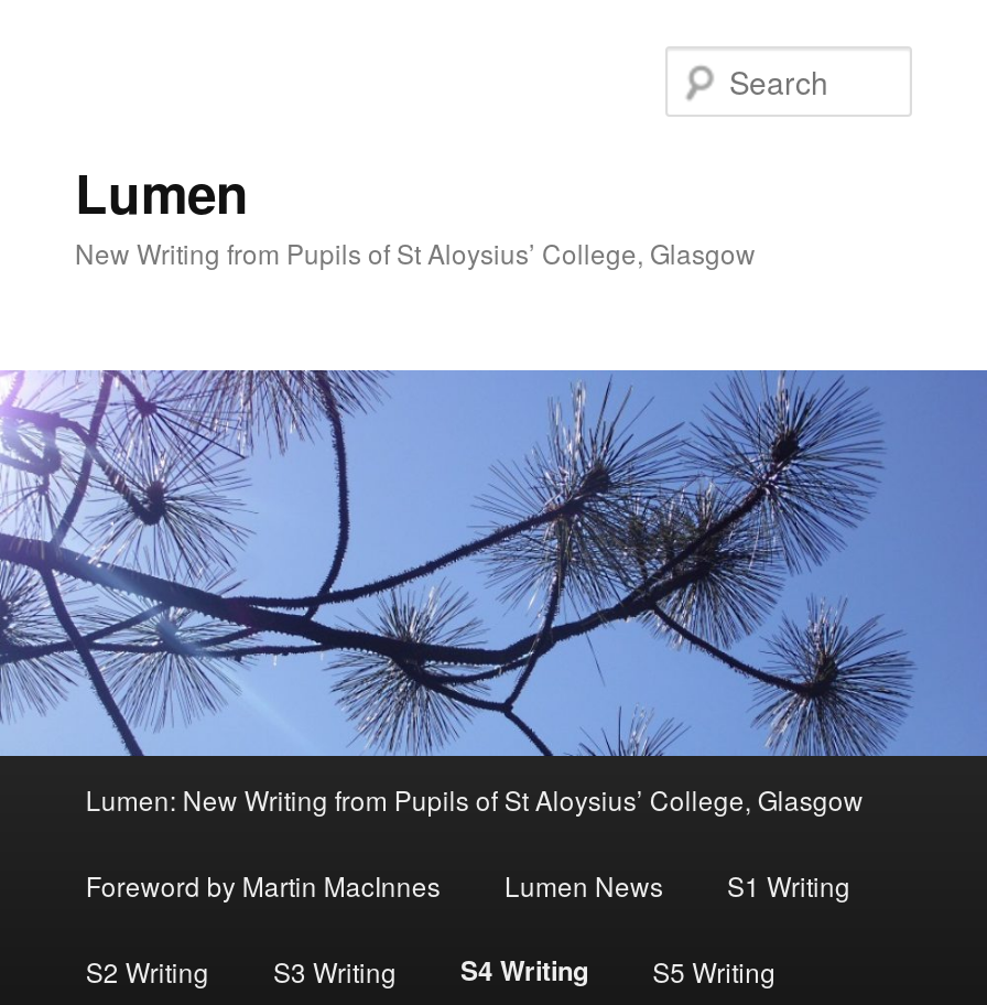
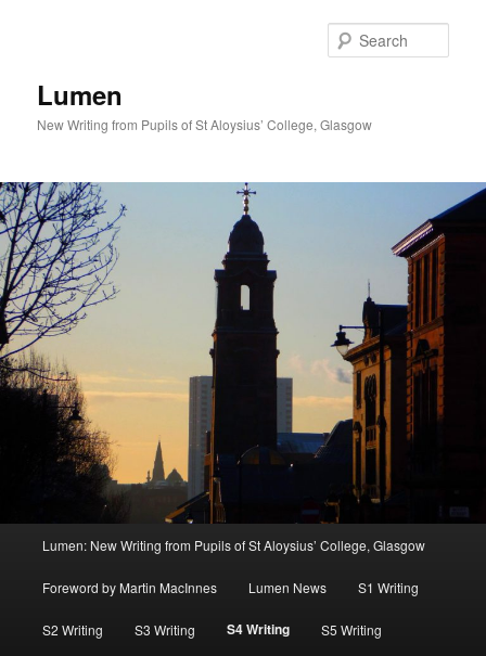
- [image]
+ [image]
